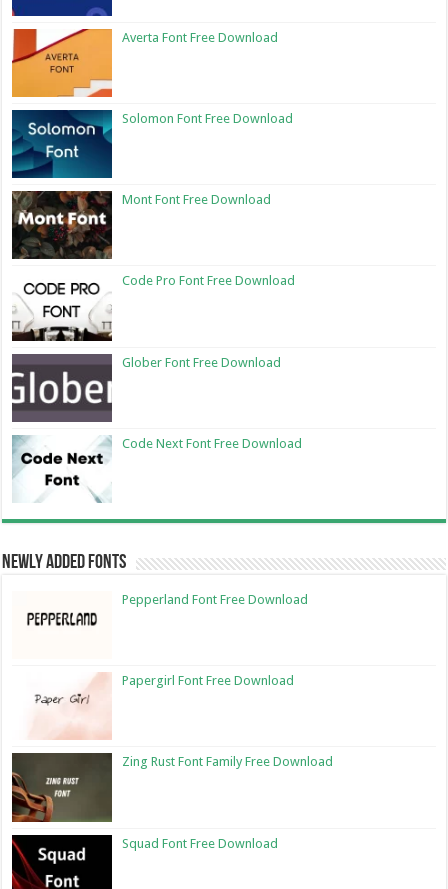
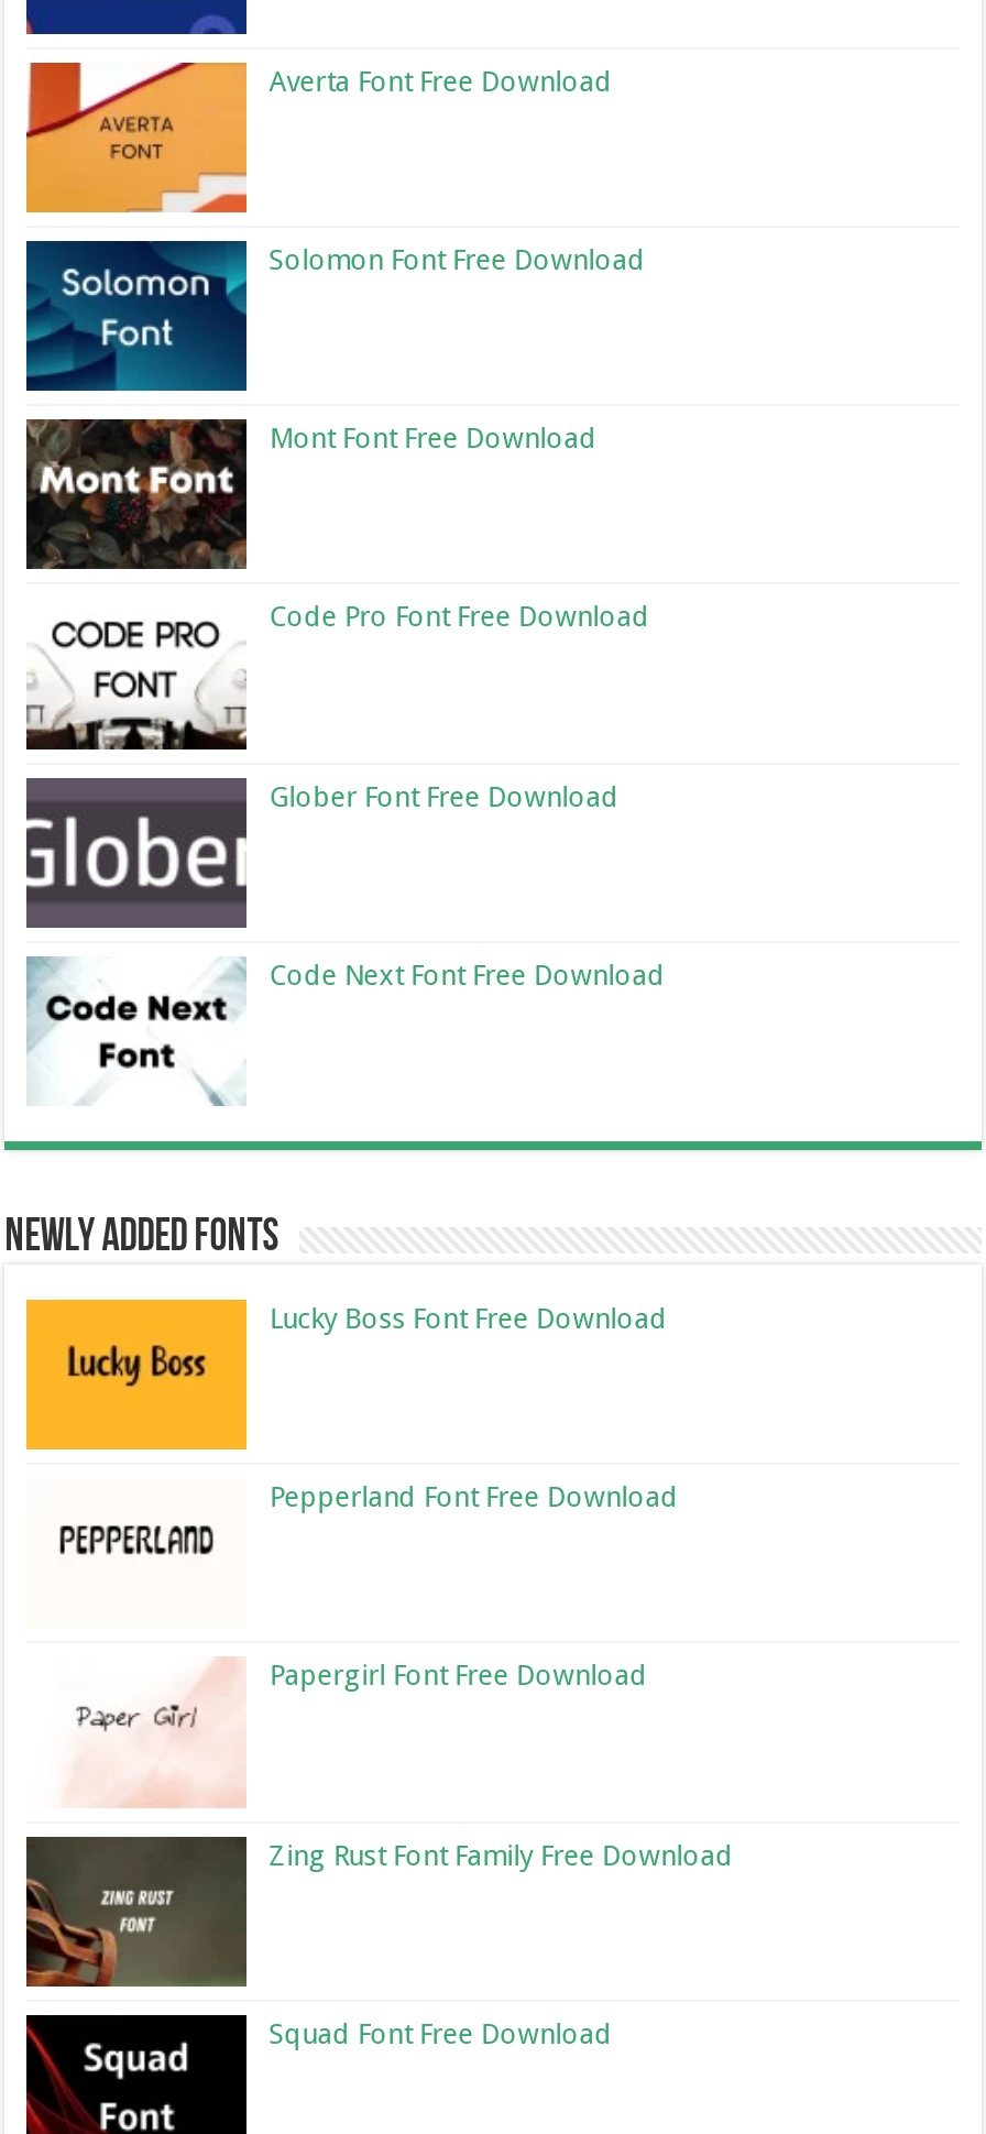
+ [image]
+ Lucky Boss Font Free Download
